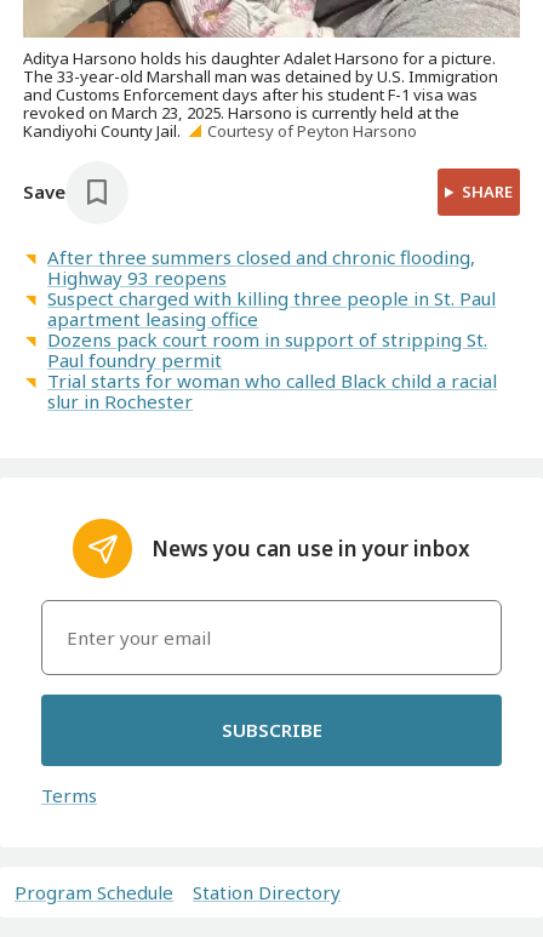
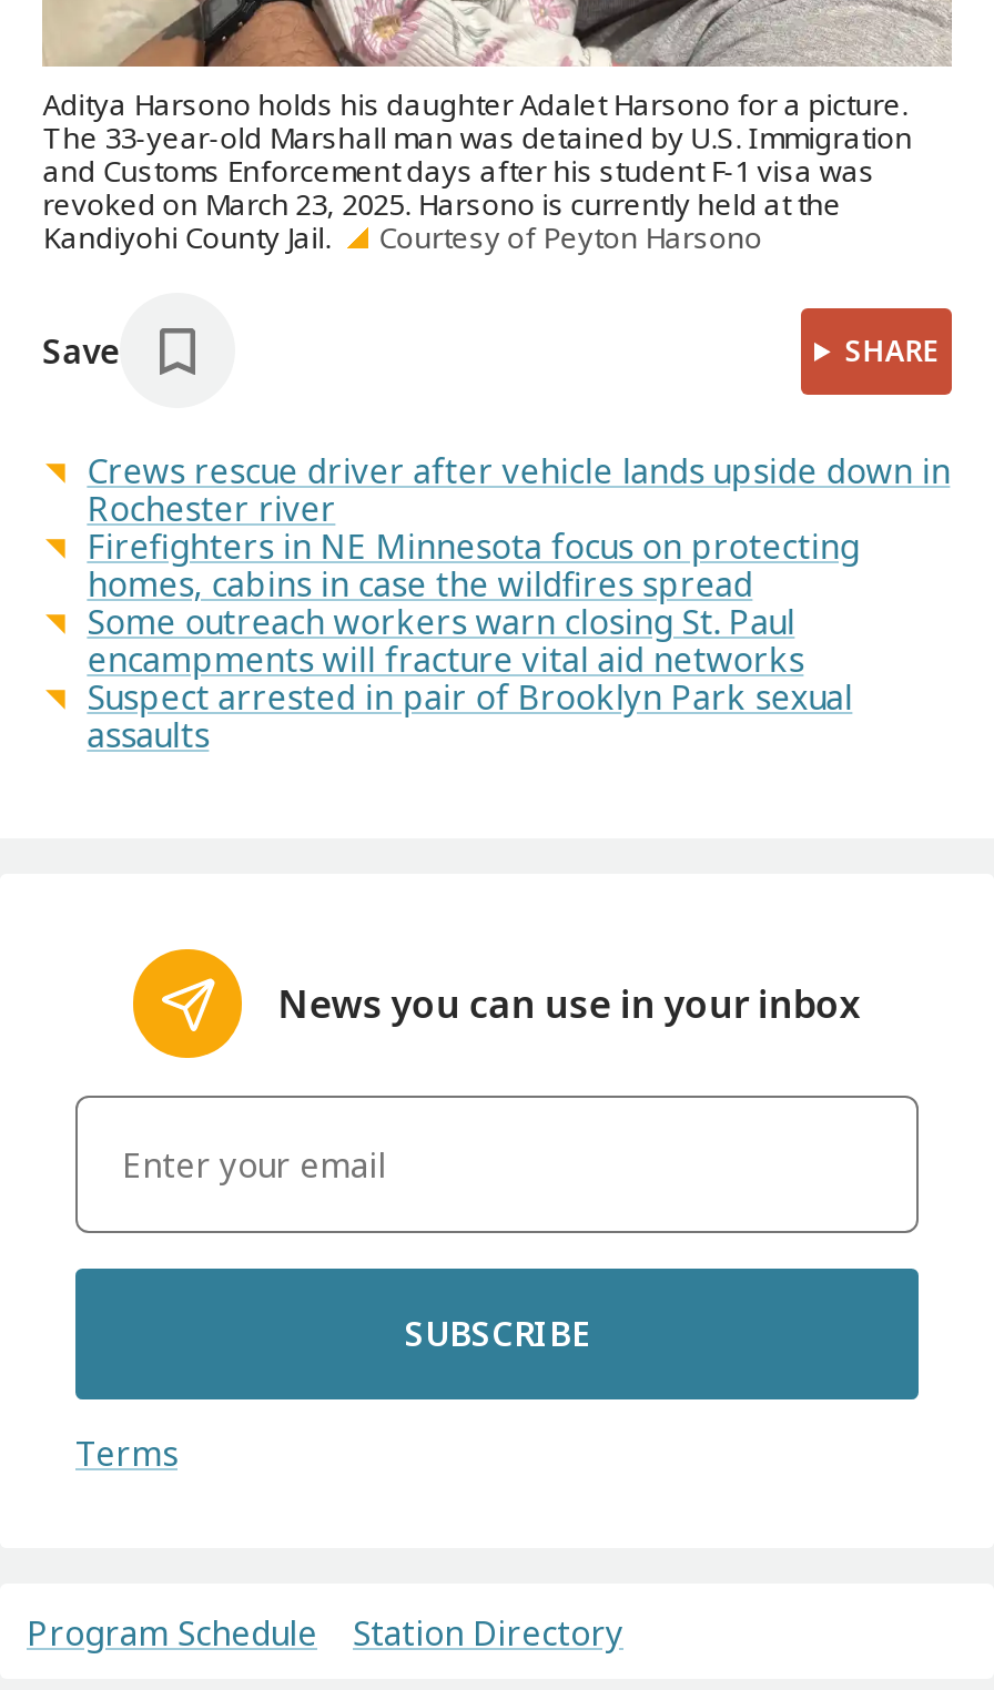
- After three summers closed and chronic flooding,
- Highway 93 reopens
- Suspect charged with killing three people in St. Paul
- apartment leasing office
- Dozens pack court room in support of stripping St.
- Paul foundry permit
- Trial starts for woman who called Black child a racial
- slur in Rochester
+ Crews rescue driver after vehicle lands upside down in
+ Rochester river
+ Firefighters in NE Minnesota focus on protecting
+ homes, cabins in case the wildfires spread
+ Some outreach workers warn closing St. Paul
+ encampments will fracture vital aid networks
+ Suspect arrested in pair of Brooklyn Park sexual
+ assaults
